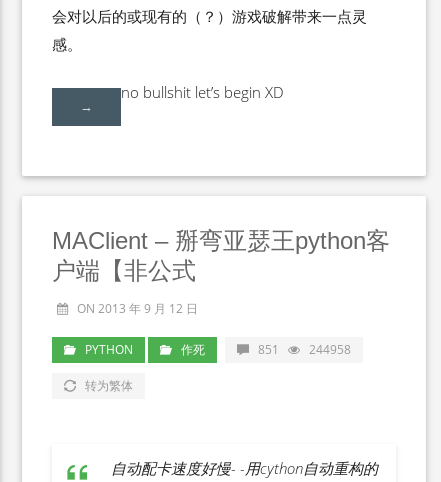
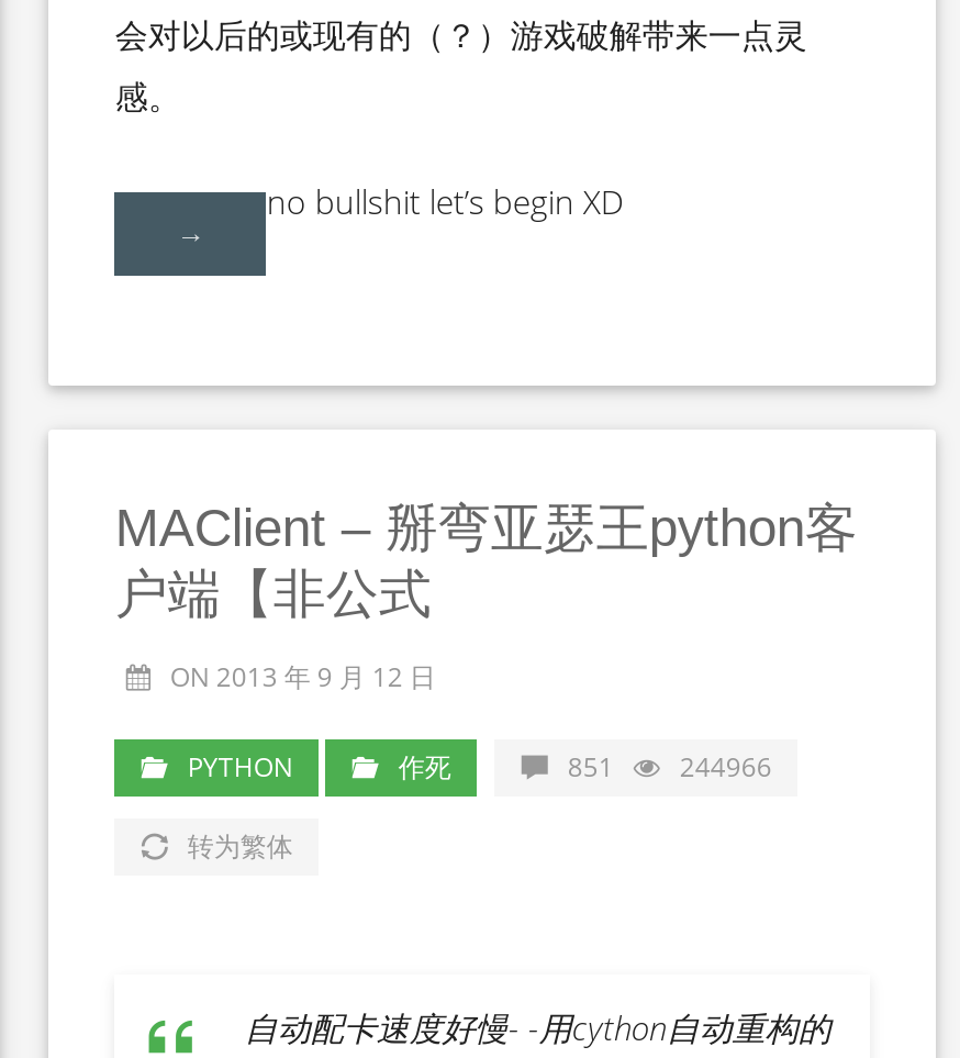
- 851 244958
+ 851 244966
